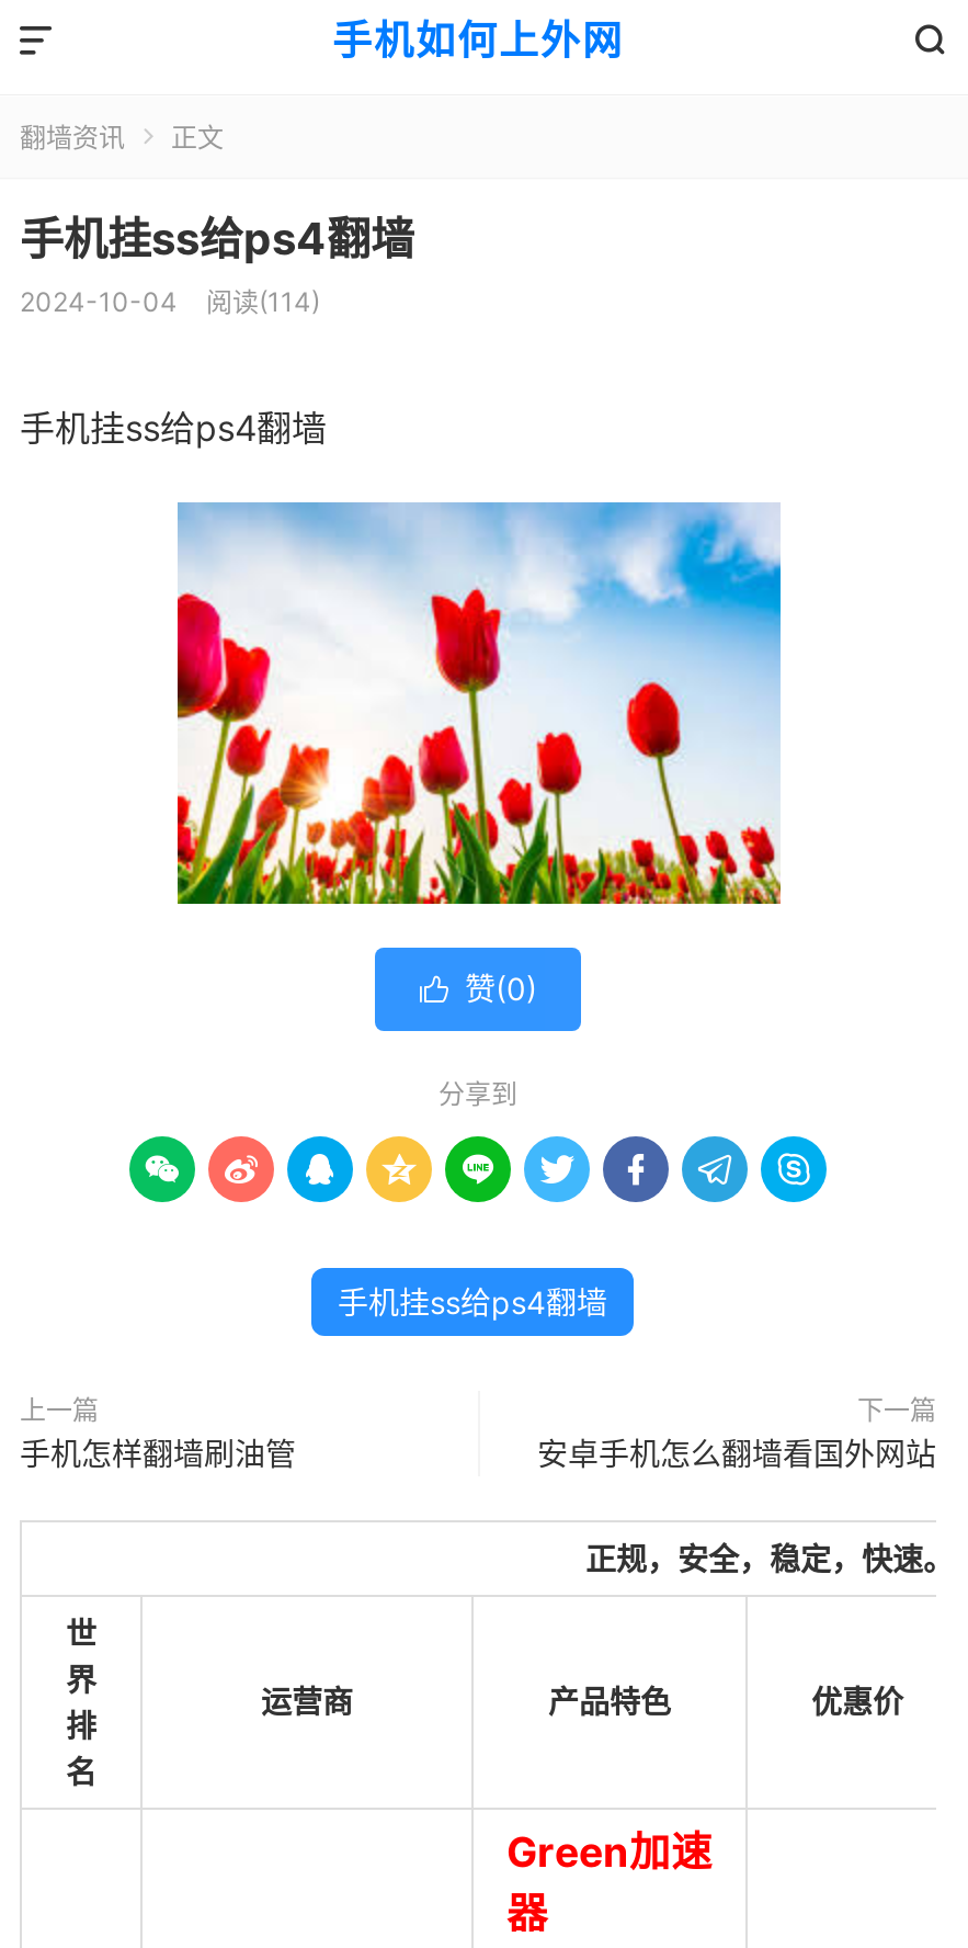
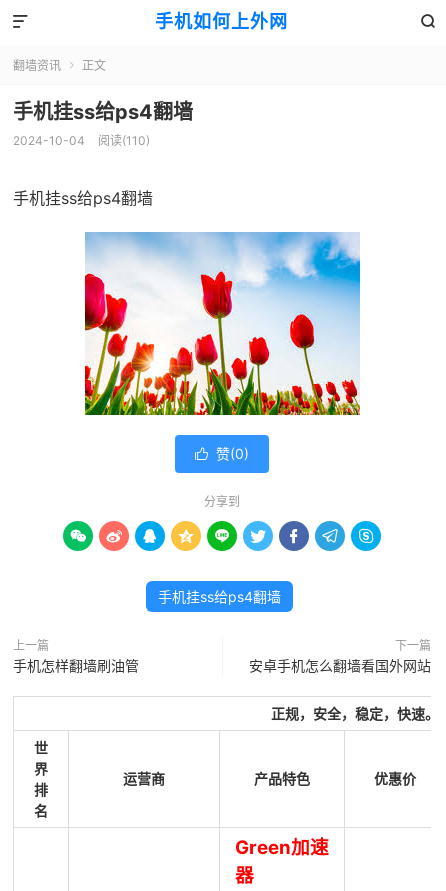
- 2024-10-04 阅读(114)
+ 2024-10-04 阅读(110)
